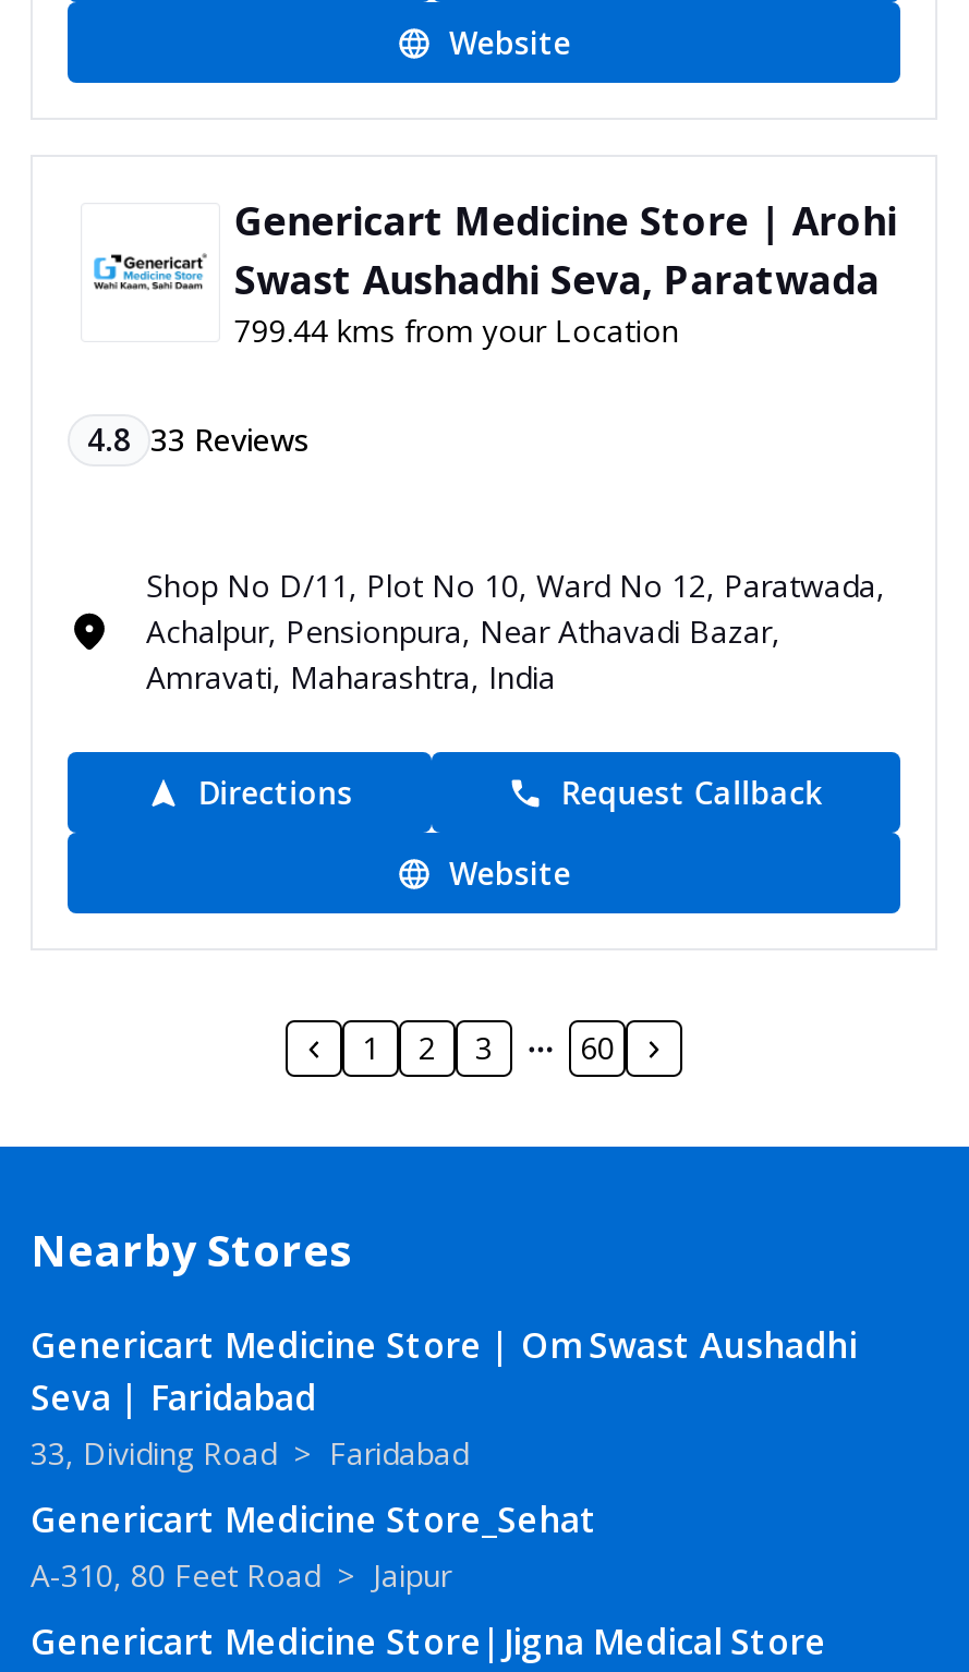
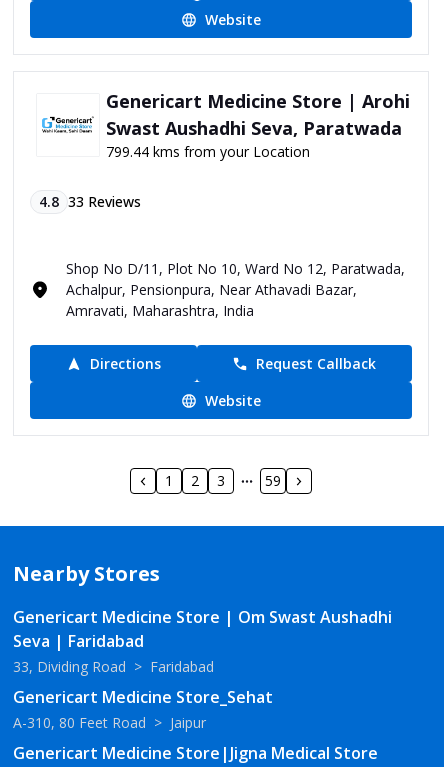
- 60
+ 59
